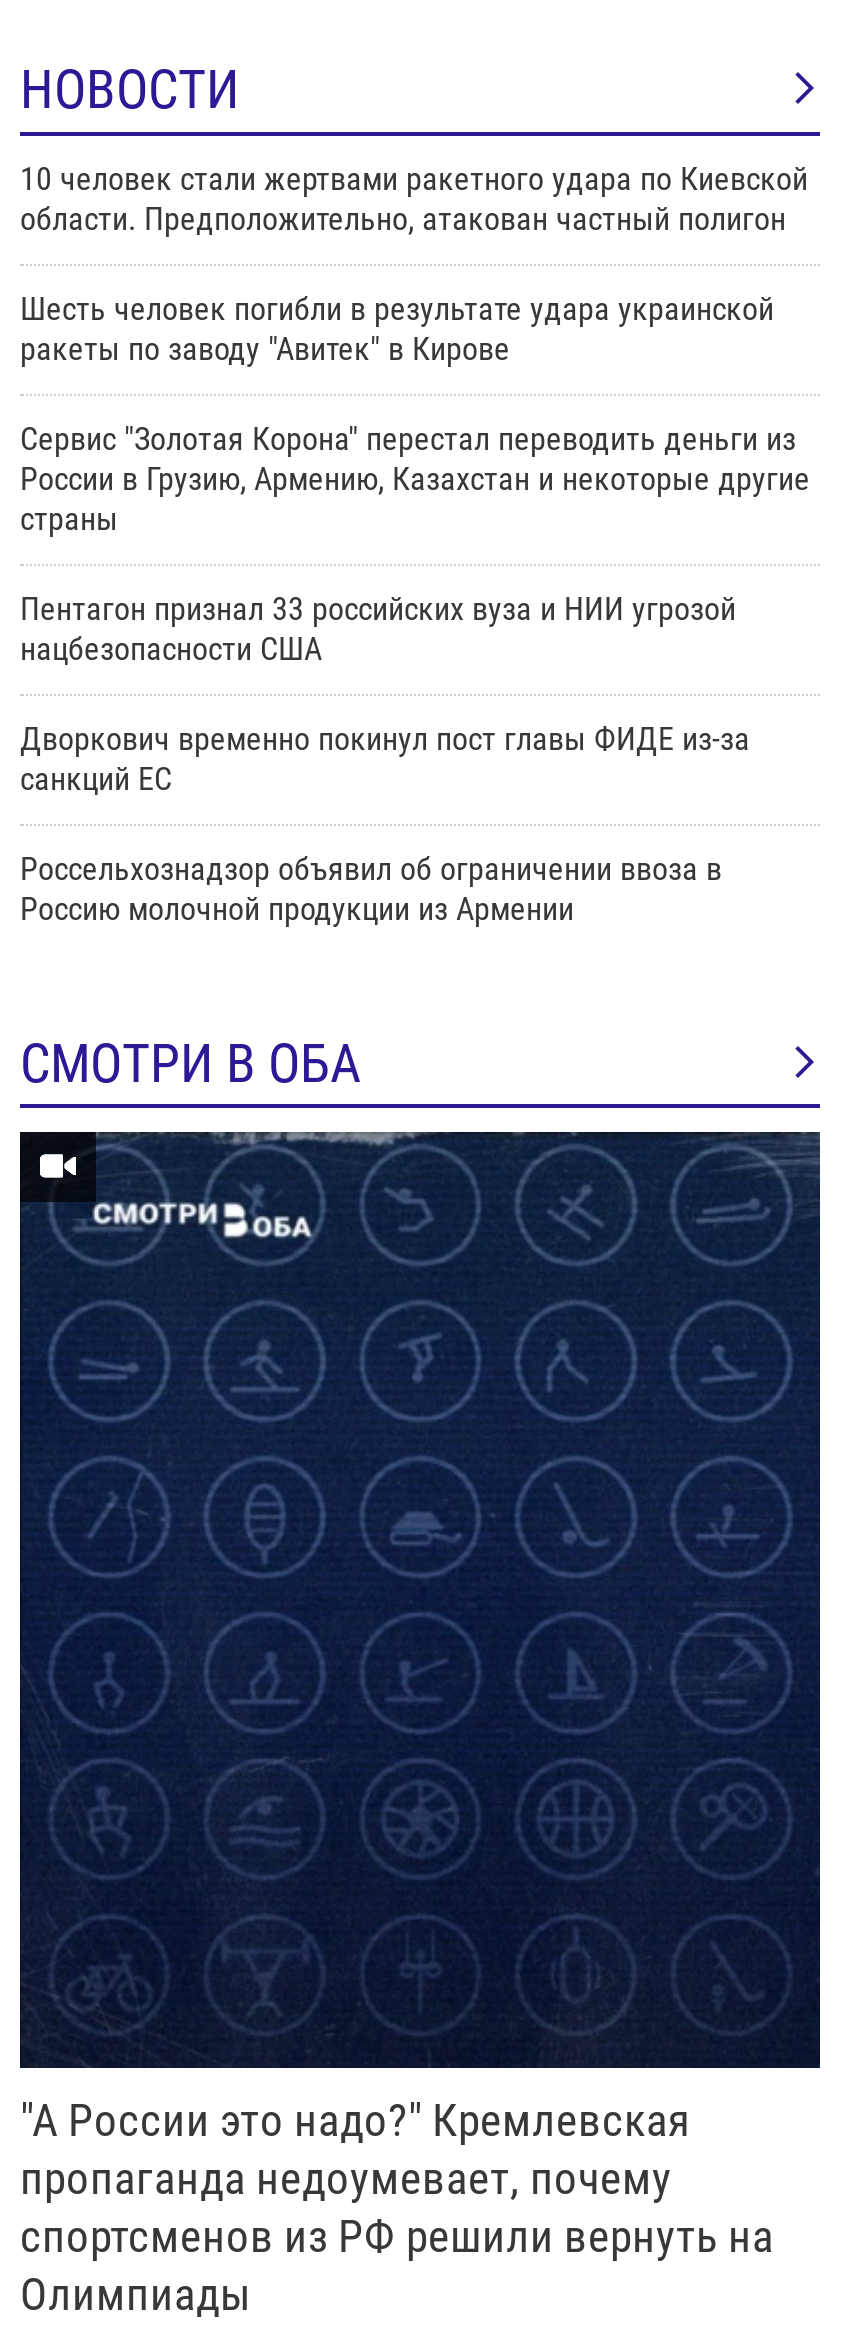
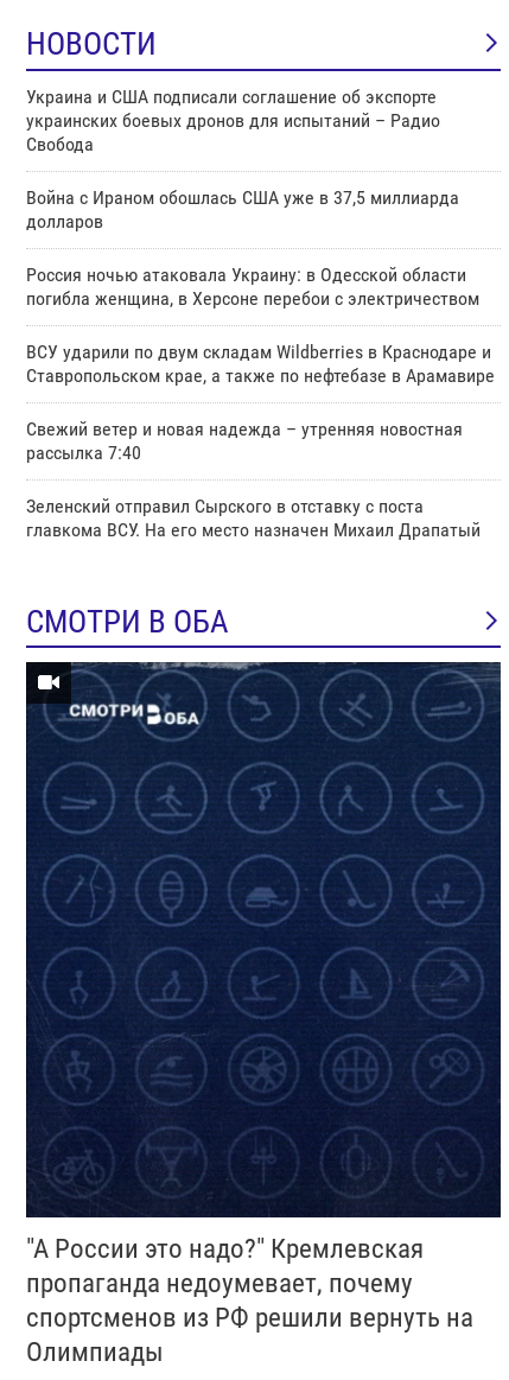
- 10 человек стали жертвами ракетного удара по Киевской
- области. Предположительно, атакован частный полигон
+ Украина и США подписали соглашение об экспорте
+ украинских боевых дронов для испытаний – Радио
+ Свобода

- Шесть человек погибли в результате удара украинской
- ракеты по заводу "Авитек" в Кирове
+ Война с Ираном обошлась США уже в 37,5 миллиарда
+ долларов

- Сервис "Золотая Корона" перестал переводить деньги из
- России в Грузию, Армению, Казахстан и некоторые другие
- страны
+ Россия ночью атаковала Украину: в Одесской области
+ погибла женщина, в Херсоне перебои с электричеством

- Пентагон признал 33 российских вуза и НИИ угрозой
- нацбезопасности США
+ ВСУ ударили по двум складам Wildberries в Краснодаре и
+ Ставропольском крае, а также по нефтебазе в Арамавире

- Дворкович временно покинул пост главы ФИДЕ из-за
- санкций ЕС
+ Свежий ветер и новая надежда – утренняя новостная
+ рассылка 7:40

- Россельхознадзор объявил об ограничении ввоза в
- Россию молочной продукции из Армении
+ Зеленский отправил Сырского в отставку с поста
+ главкома ВСУ. Нa его место назначен Михаил Драпатый
